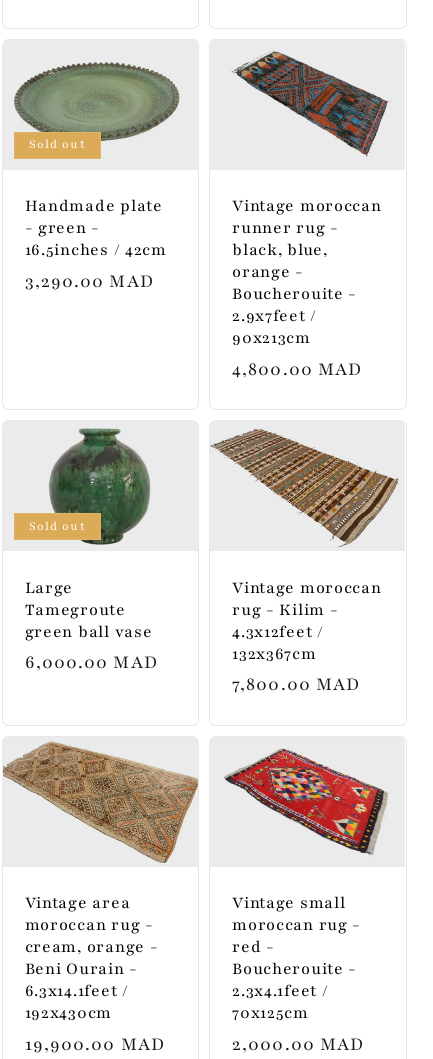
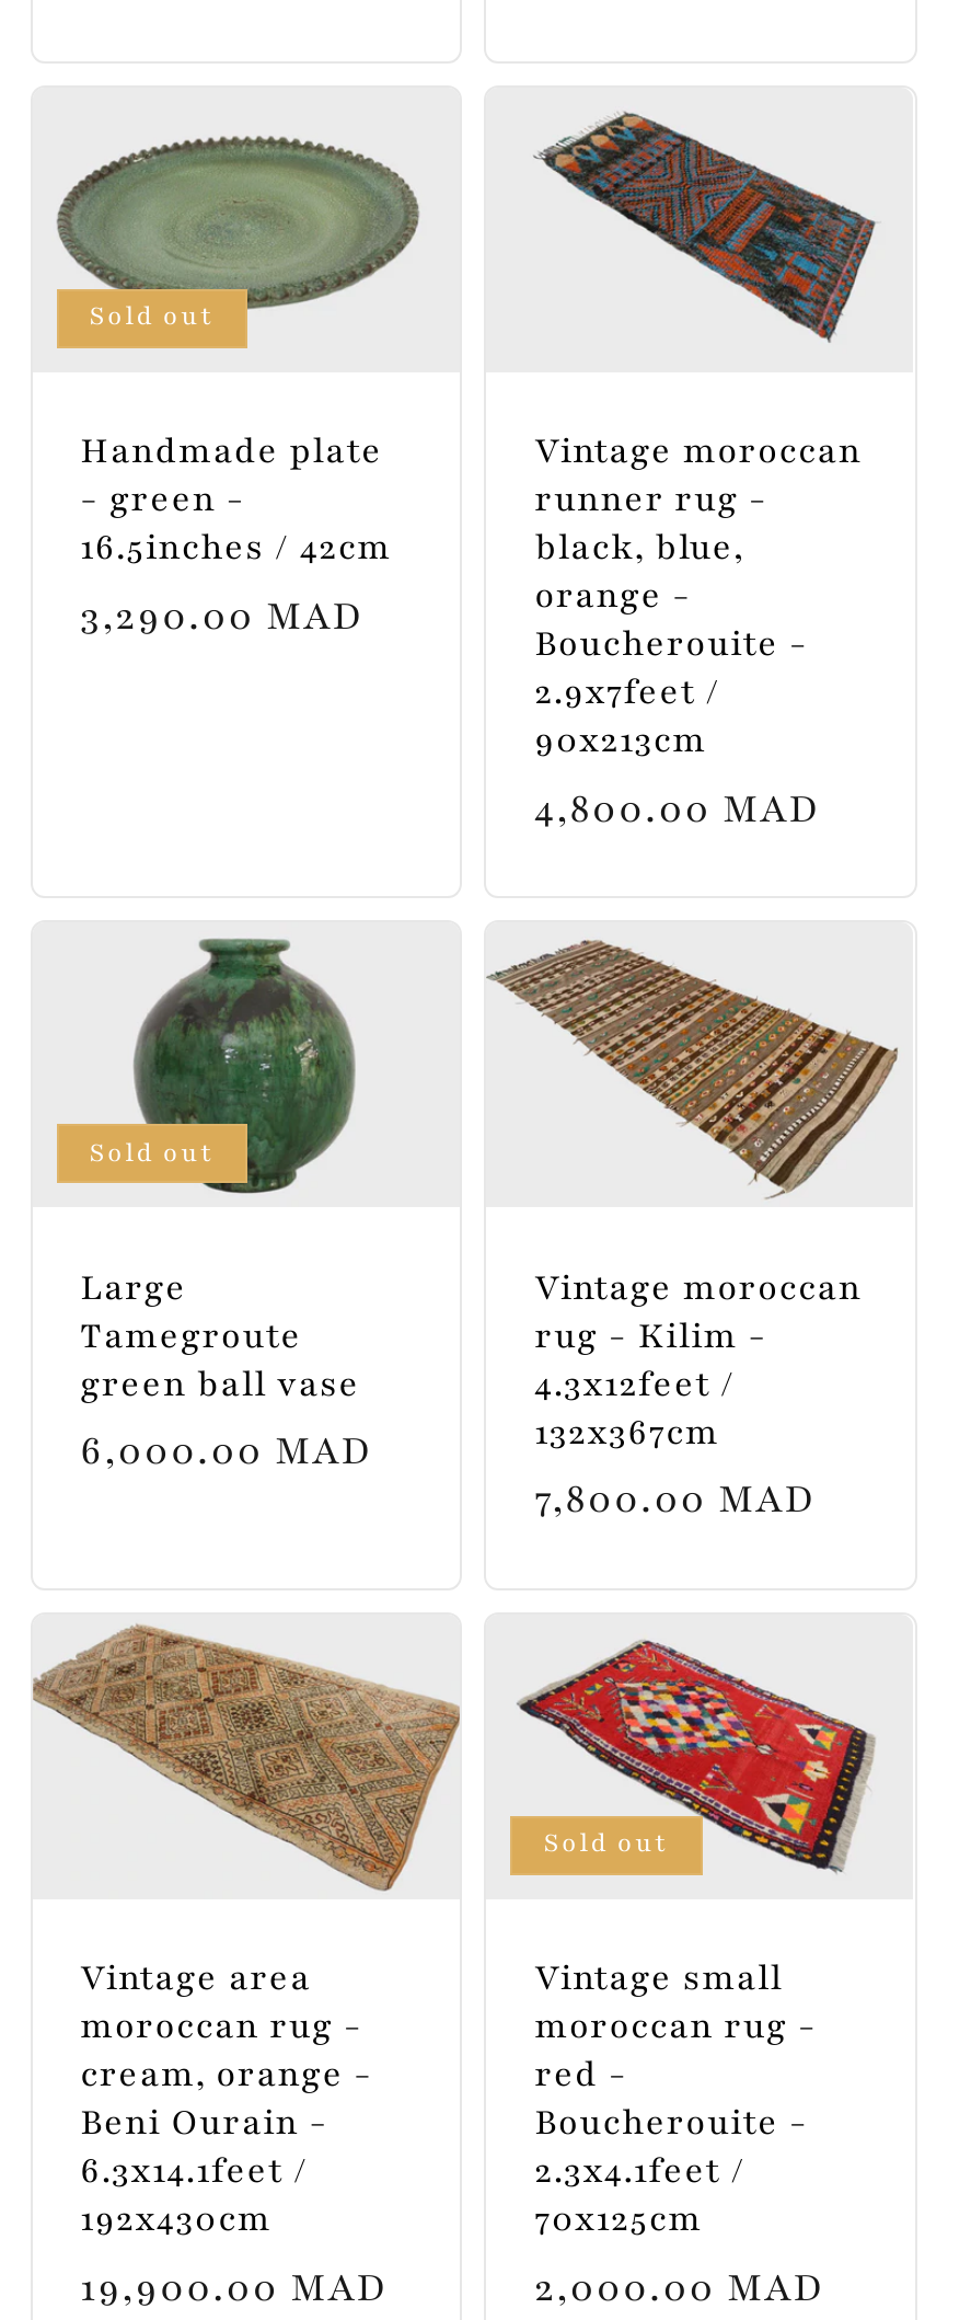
+ Sold out
